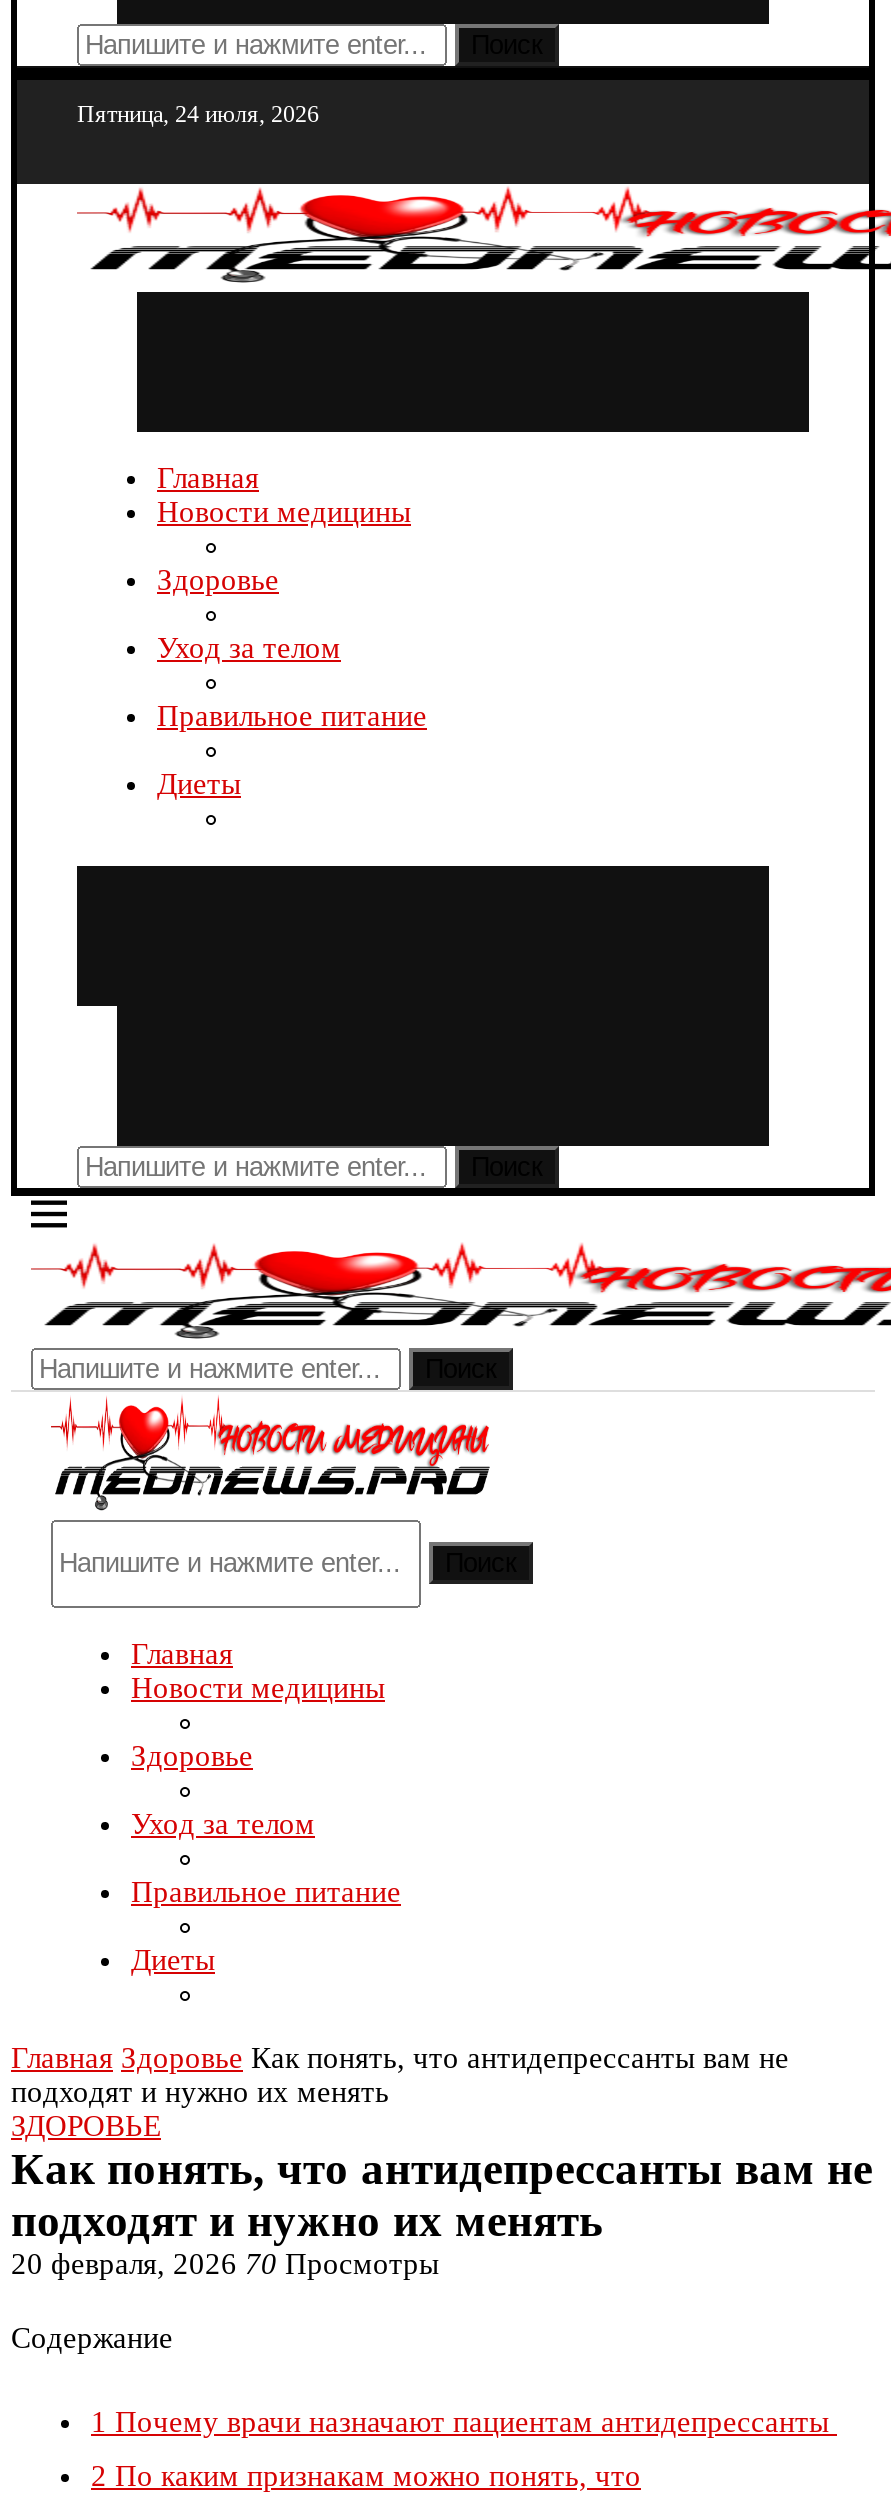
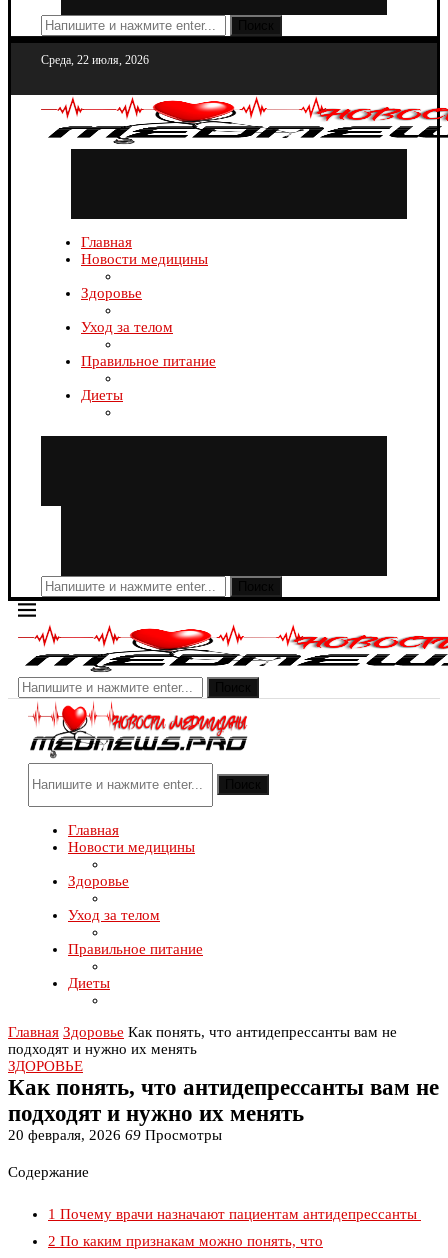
- Пятница, 24 июля, 2026
+ Среда, 22 июля, 2026

- 20 февраля, 2026 70 Просмотры
+ 20 февраля, 2026 69 Просмотры
